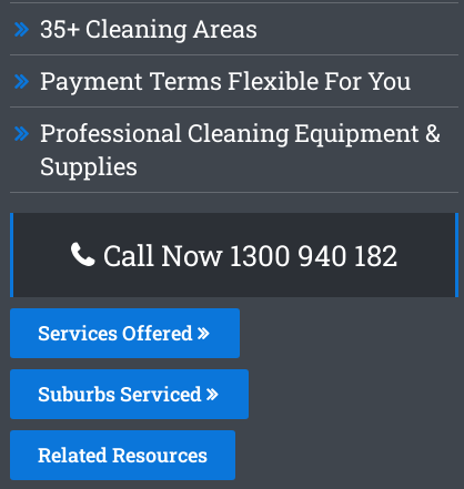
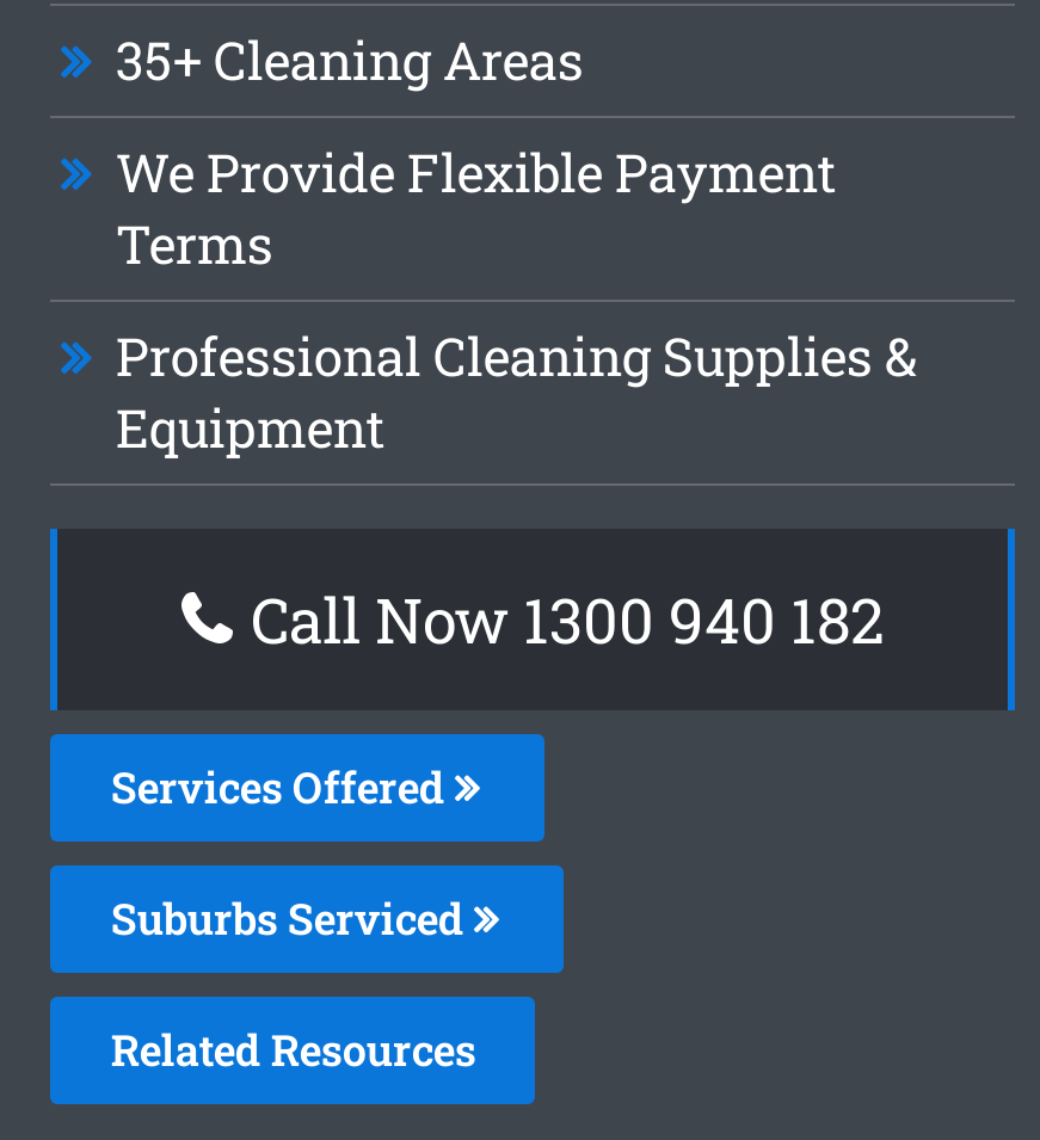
- Payment Terms Flexible For You
+ We Provide Flexible Payment
+ Terms

- Professional Cleaning Equipment &
- Supplies
+ Professional Cleaning Supplies &
+ Equipment
